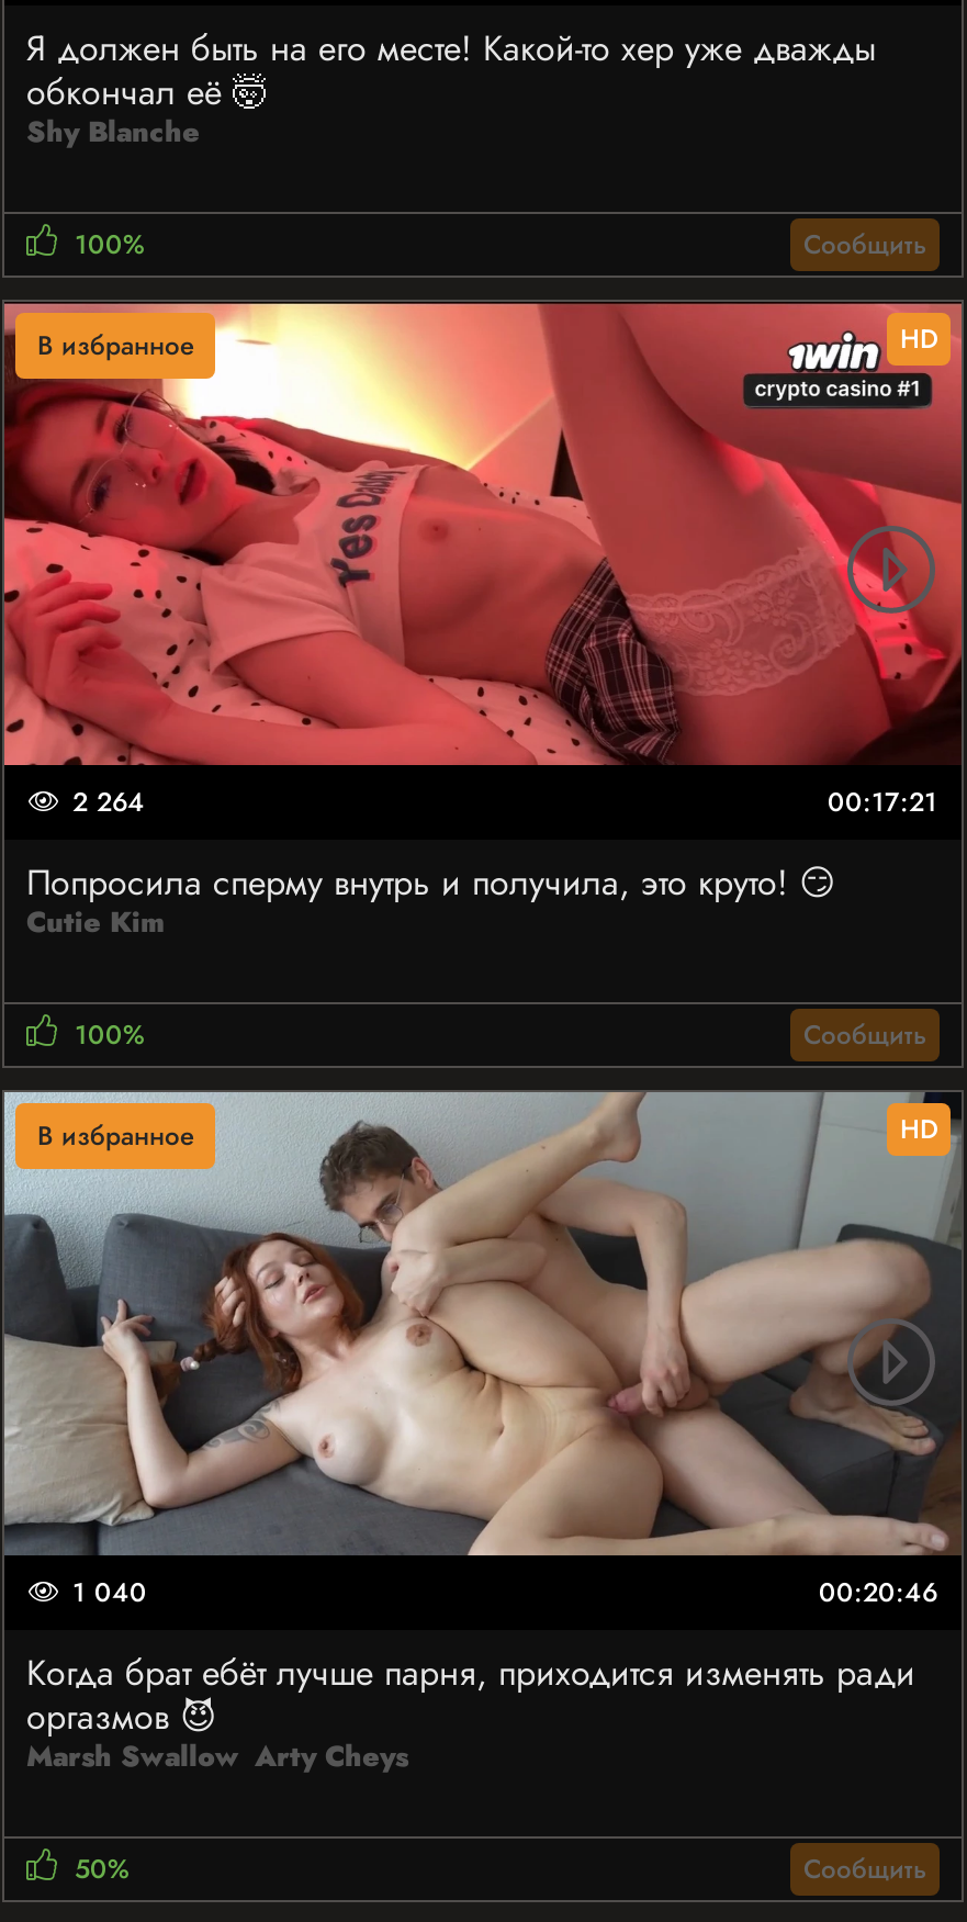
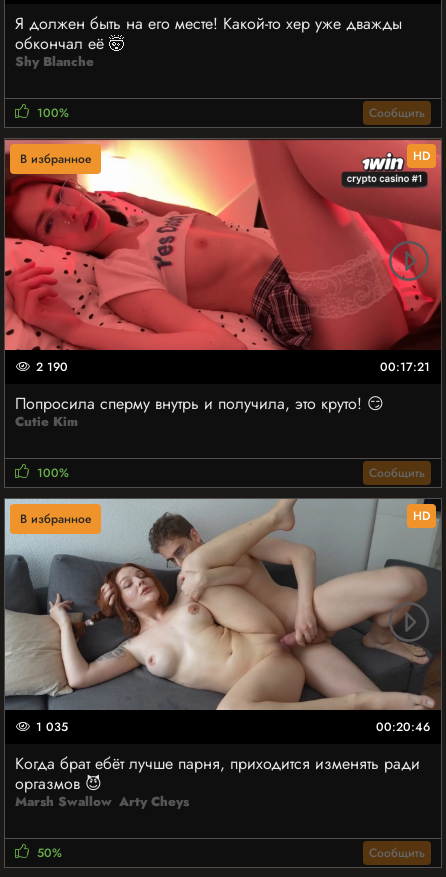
- 2 264
+ 2 190

- 1 040
+ 1 035
